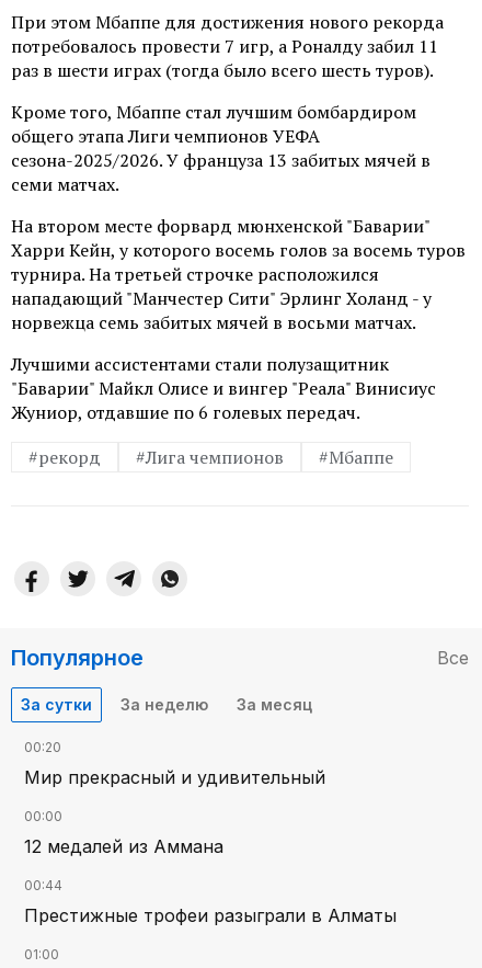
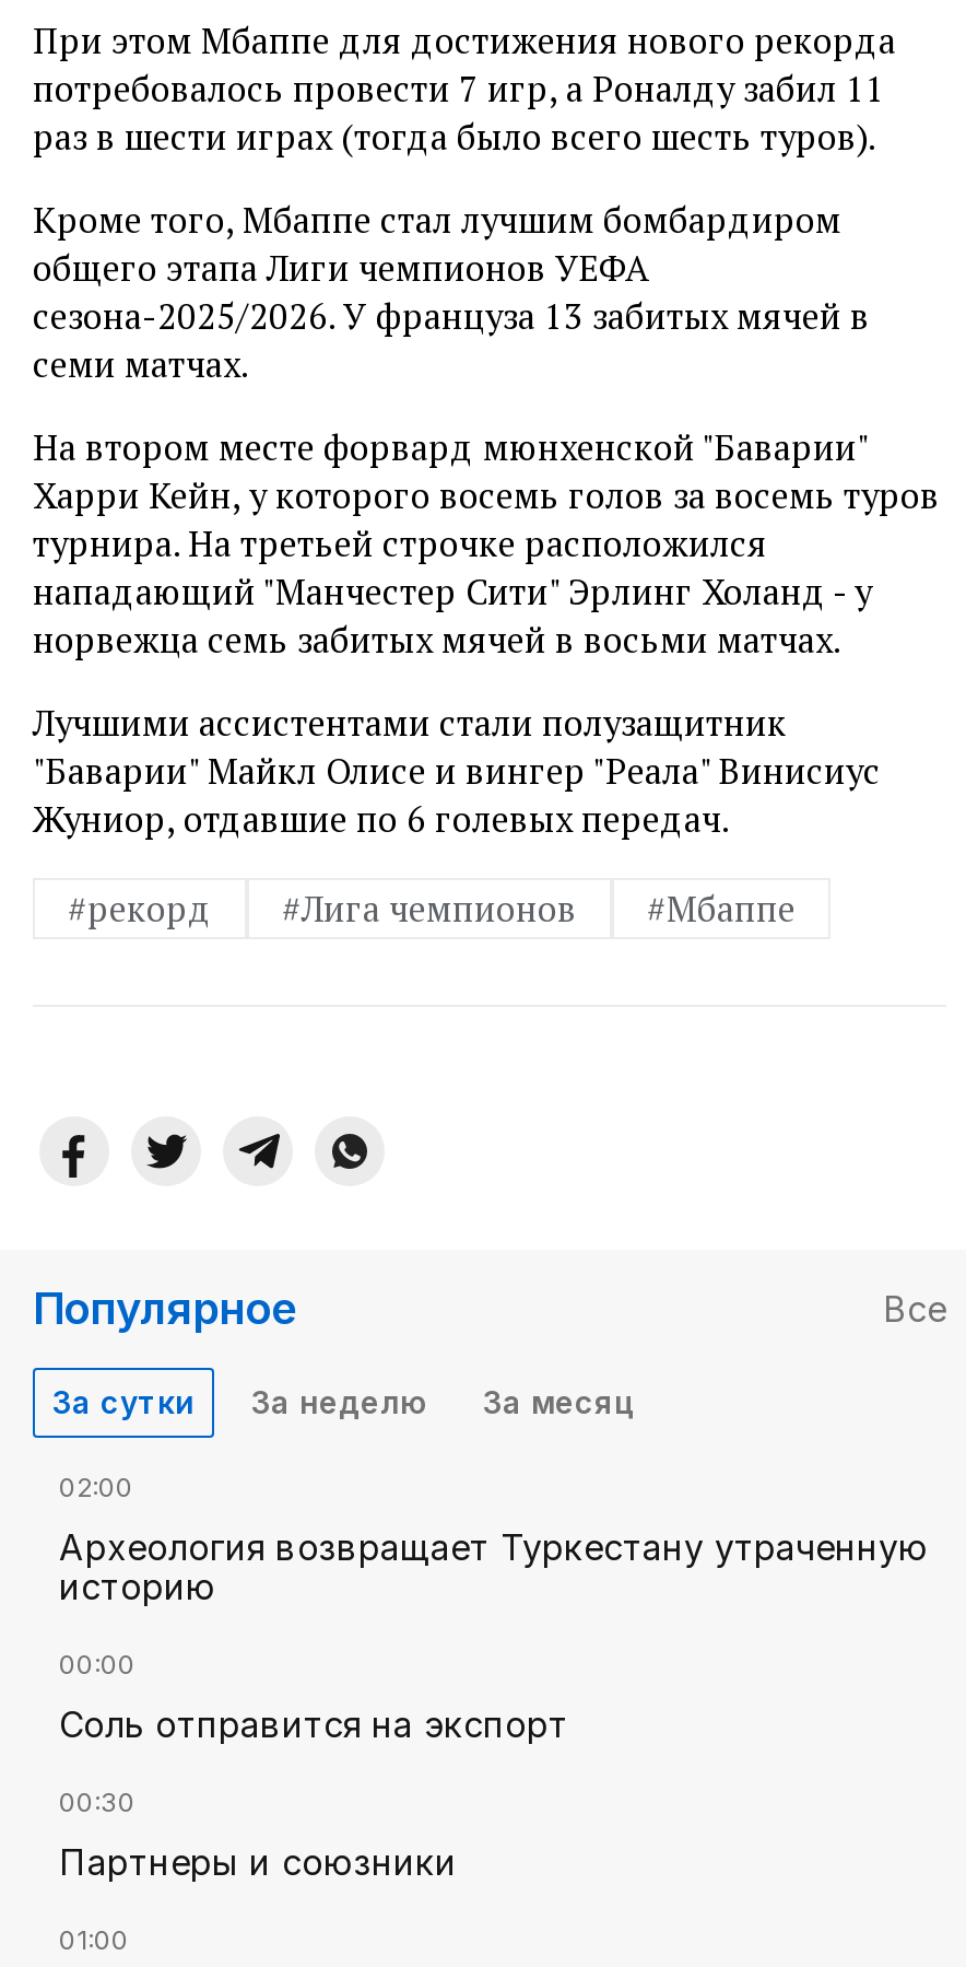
- 00:20
+ 02:00

- Мир прекрасный и удивительный
+ Археология возвращает Туркестану утраченную
+ историю

- 12 медалей из Аммана
+ Соль отправится на экспорт

- 00:44
+ 00:30

- Престижные трофеи разыграли в Алматы
+ Партнеры и союзники
